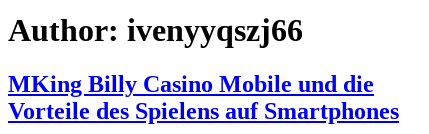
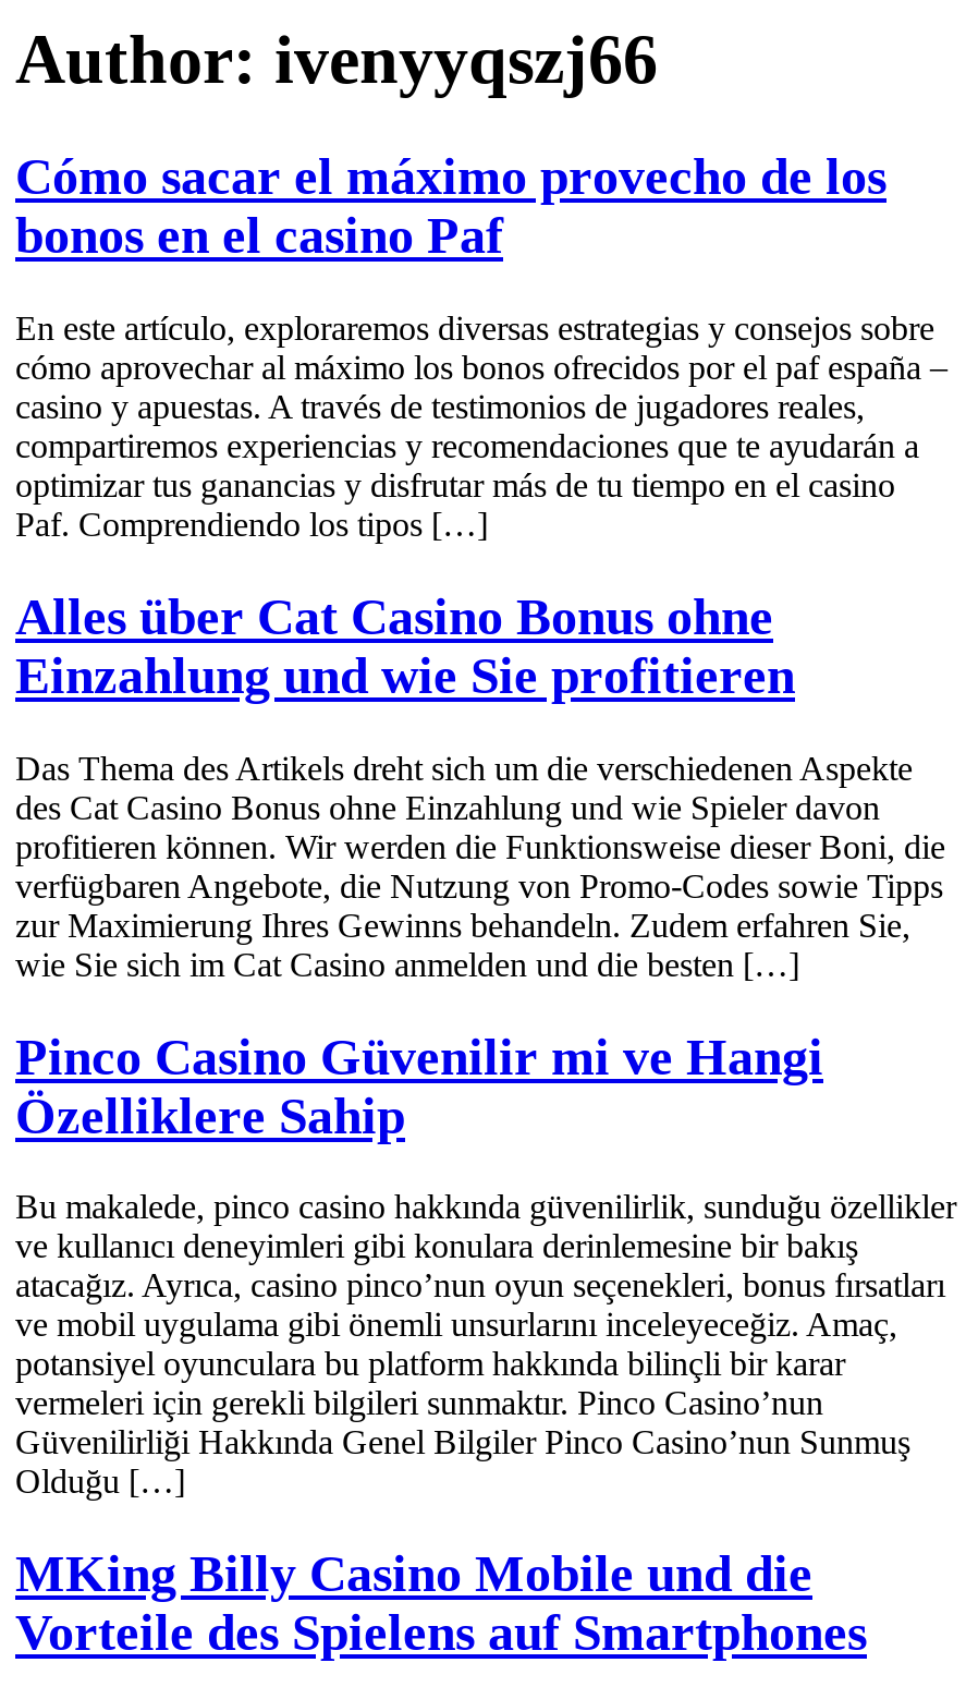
+ Cómo sacar el máximo provecho de los
+ bonos en el casino Paf
+ En este artículo, exploraremos diversas estrategias y consejos sobre
+ cómo aprovechar al máximo los bonos ofrecidos por el paf españa –
+ casino y apuestas. A través de testimonios de jugadores reales,
+ compartiremos experiencias y recomendaciones que te ayudarán a
+ optimizar tus ganancias y disfrutar más de tu tiempo en el casino
+ Paf. Comprendiendo los tipos […]
+ Alles über Cat Casino Bonus ohne
+ Einzahlung und wie Sie profitieren
+ Das Thema des Artikels dreht sich um die verschiedenen Aspekte
+ des Cat Casino Bonus ohne Einzahlung und wie Spieler davon
+ profitieren können. Wir werden die Funktionsweise dieser Boni, die
+ verfügbaren Angebote, die Nutzung von Promo-Codes sowie Tipps
+ zur Maximierung Ihres Gewinns behandeln. Zudem erfahren Sie,
+ wie Sie sich im Cat Casino anmelden und die besten […]
+ Pinco Casino Güvenilir mi ve Hangi
+ Özelliklere Sahip
+ Bu makalede, pinco casino hakkında güvenilirlik, sunduğu özellikler
+ ve kullanıcı deneyimleri gibi konulara derinlemesine bir bakış
+ atacağız. Ayrıca, casino pinco’nun oyun seçenekleri, bonus fırsatları
+ ve mobil uygulama gibi önemli unsurlarını inceleyeceğiz. Amaç,
+ potansiyel oyunculara bu platform hakkında bilinçli bir karar
+ vermeleri için gerekli bilgileri sunmaktır. Pinco Casino’nun
+ Güvenilirliği Hakkında Genel Bilgiler Pinco Casino’nun Sunmuş
+ Olduğu […]
